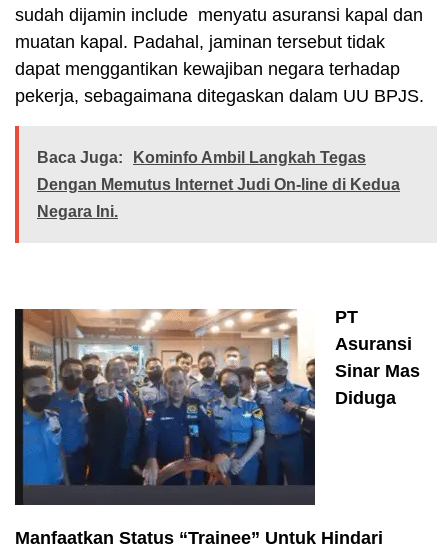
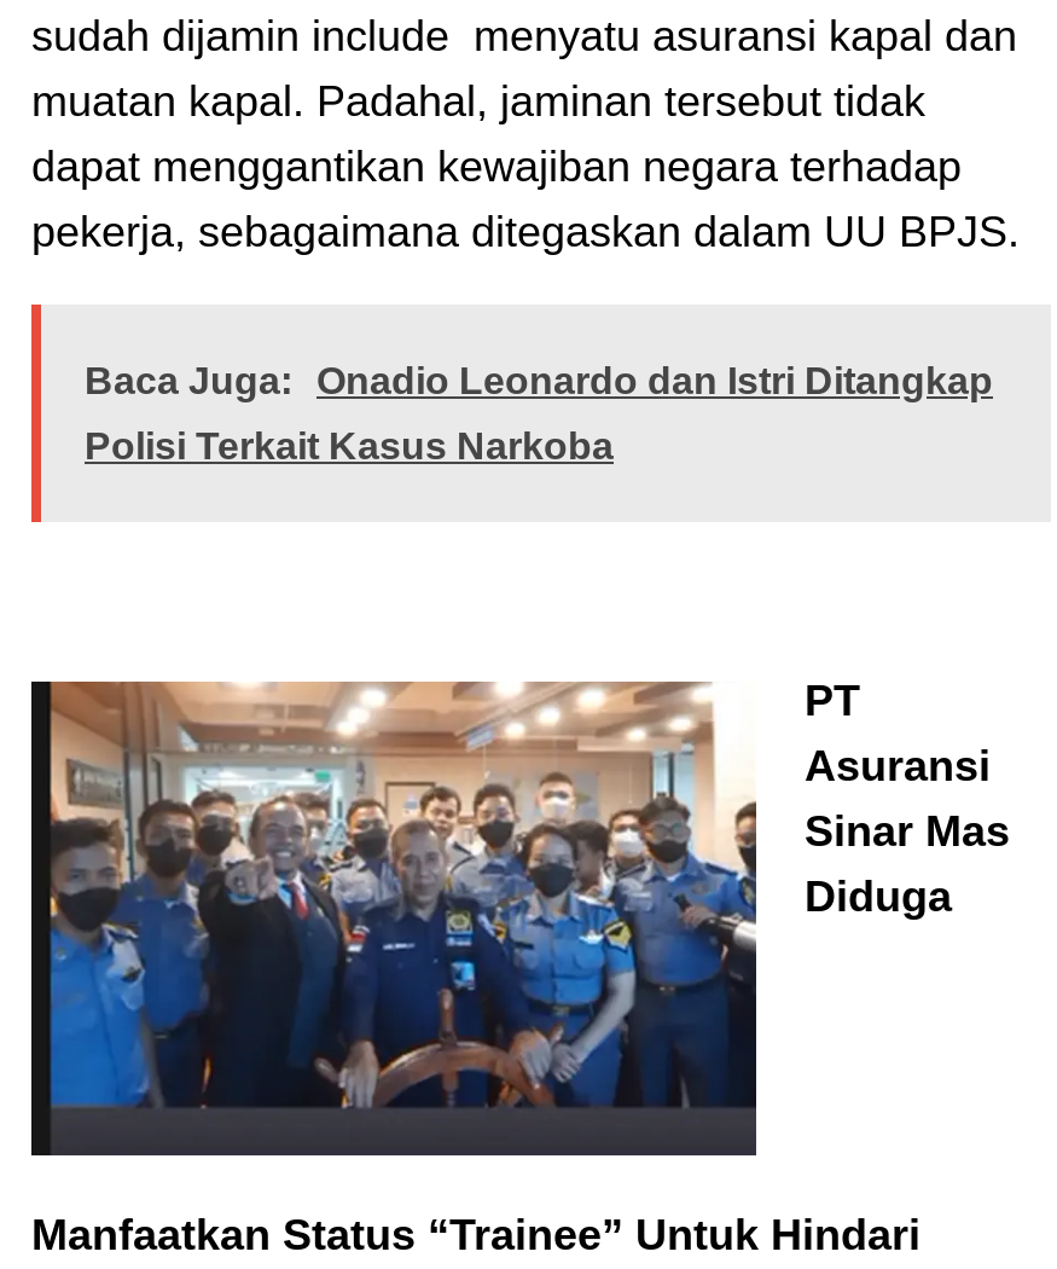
- Baca Juga: Kominfo Ambil Langkah Tegas
- Dengan Memutus Internet Judi On-line di Kedua
- Negara Ini.
+ Baca Juga: Onadio Leonardo dan Istri Ditangkap
+ Polisi Terkait Kasus Narkoba
